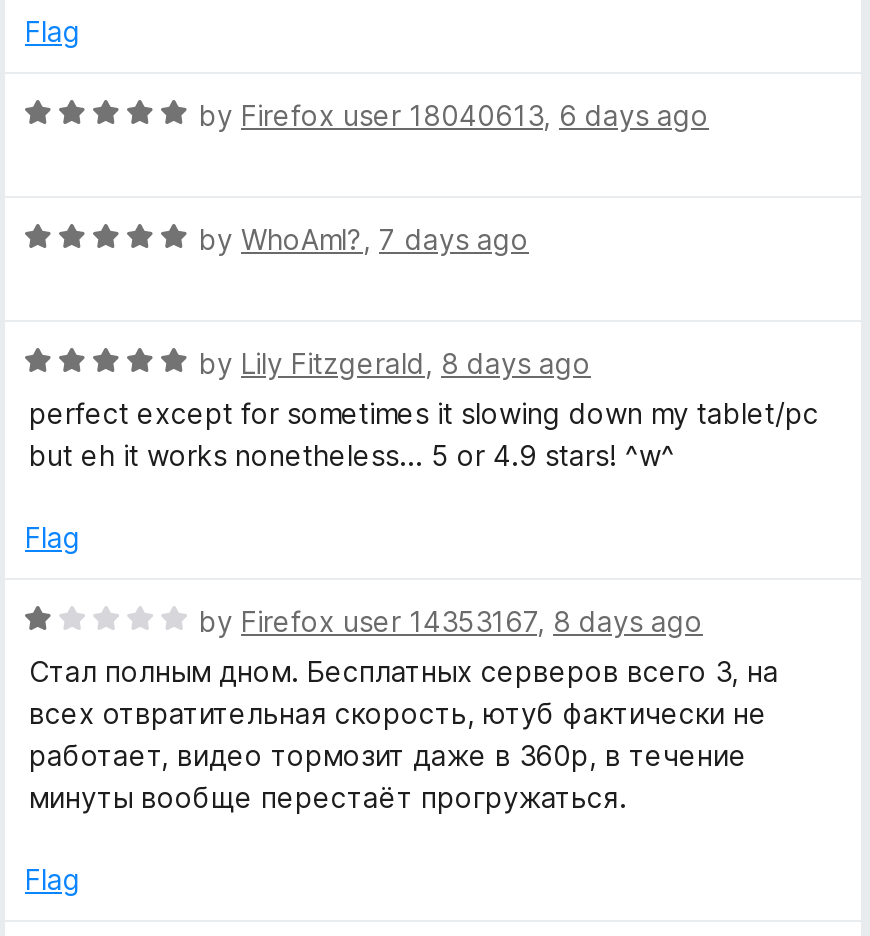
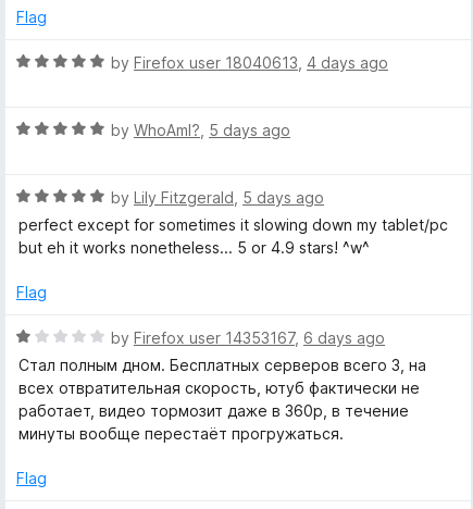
- by Firefox user 18040613, 6 days ago
+ by Firefox user 18040613, 4 days ago

- by WhoAmI?, 7 days ago
+ by WhoAmI?, 5 days ago

- by Lily Fitzgerald, 8 days ago
+ by Lily Fitzgerald, 5 days ago

- by Firefox user 14353167, 8 days ago
+ by Firefox user 14353167, 6 days ago
